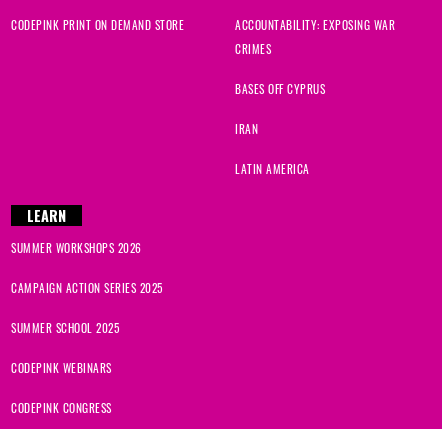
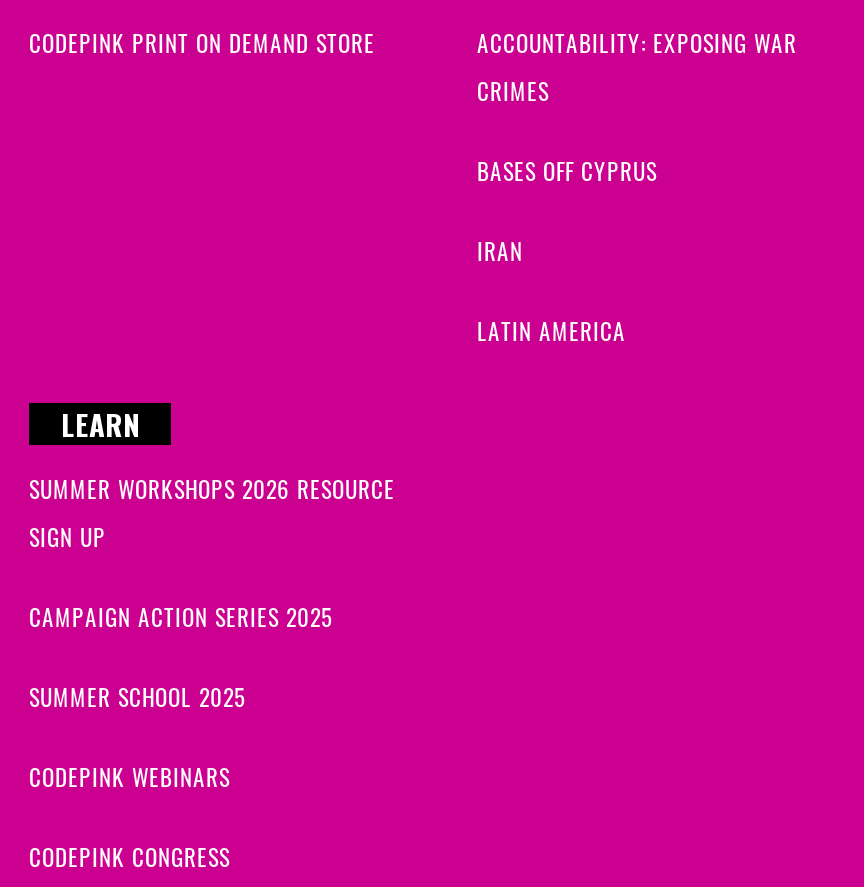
- SUMMER WORKSHOPS 2026
+ SUMMER WORKSHOPS 2026 RESOURCE
+ SIGN UP
